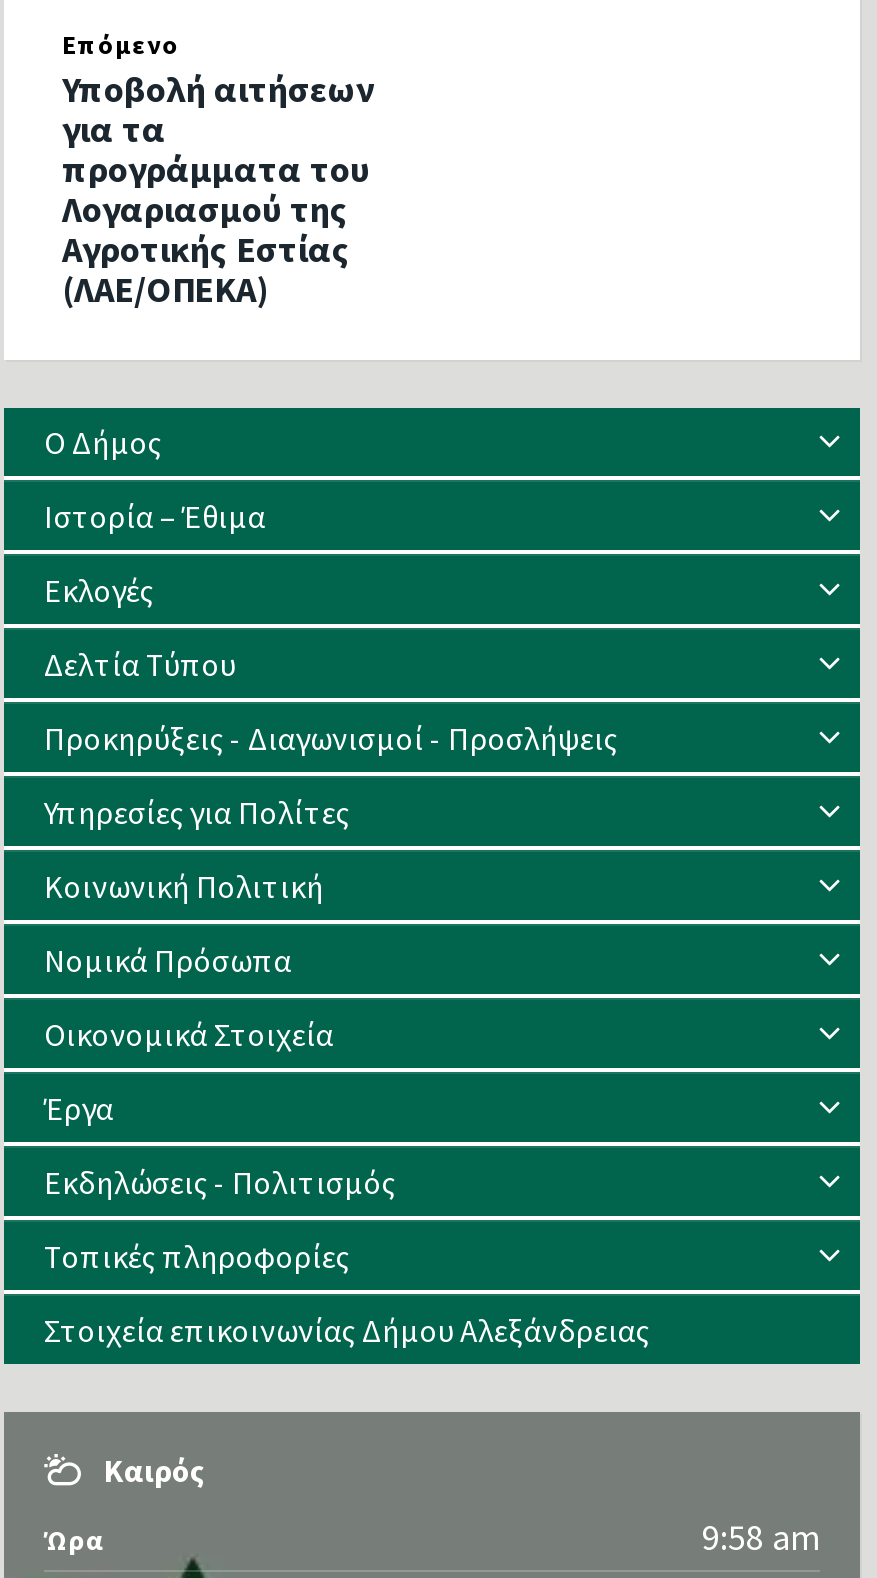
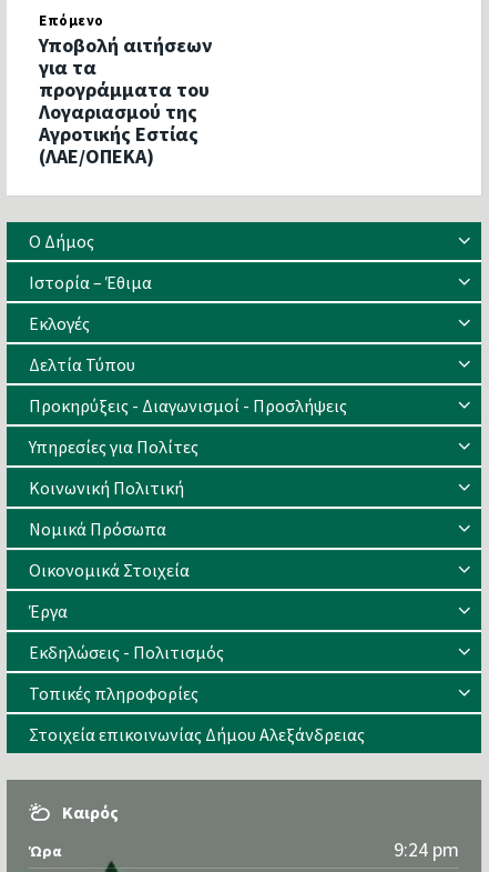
- 9:58 am
+ 9:24 pm
